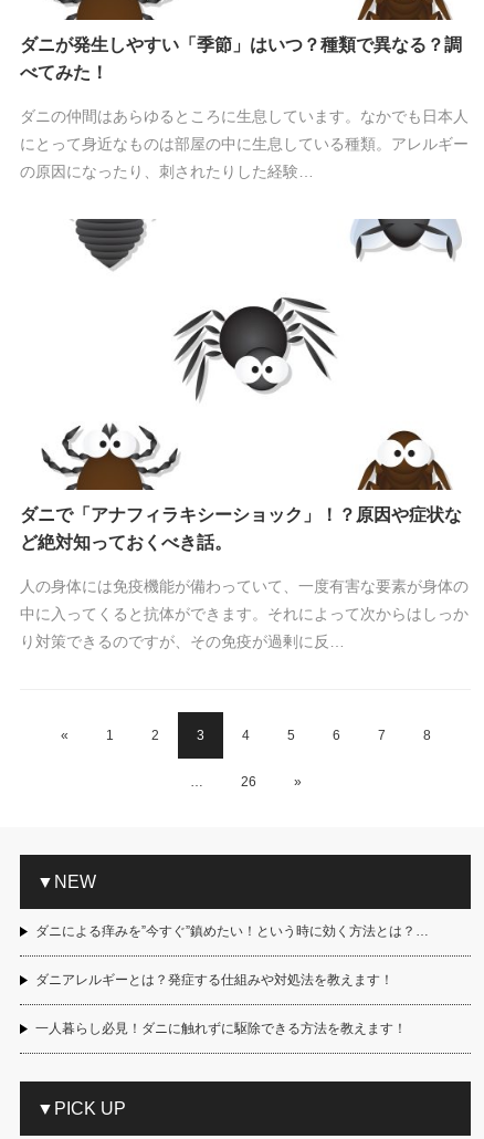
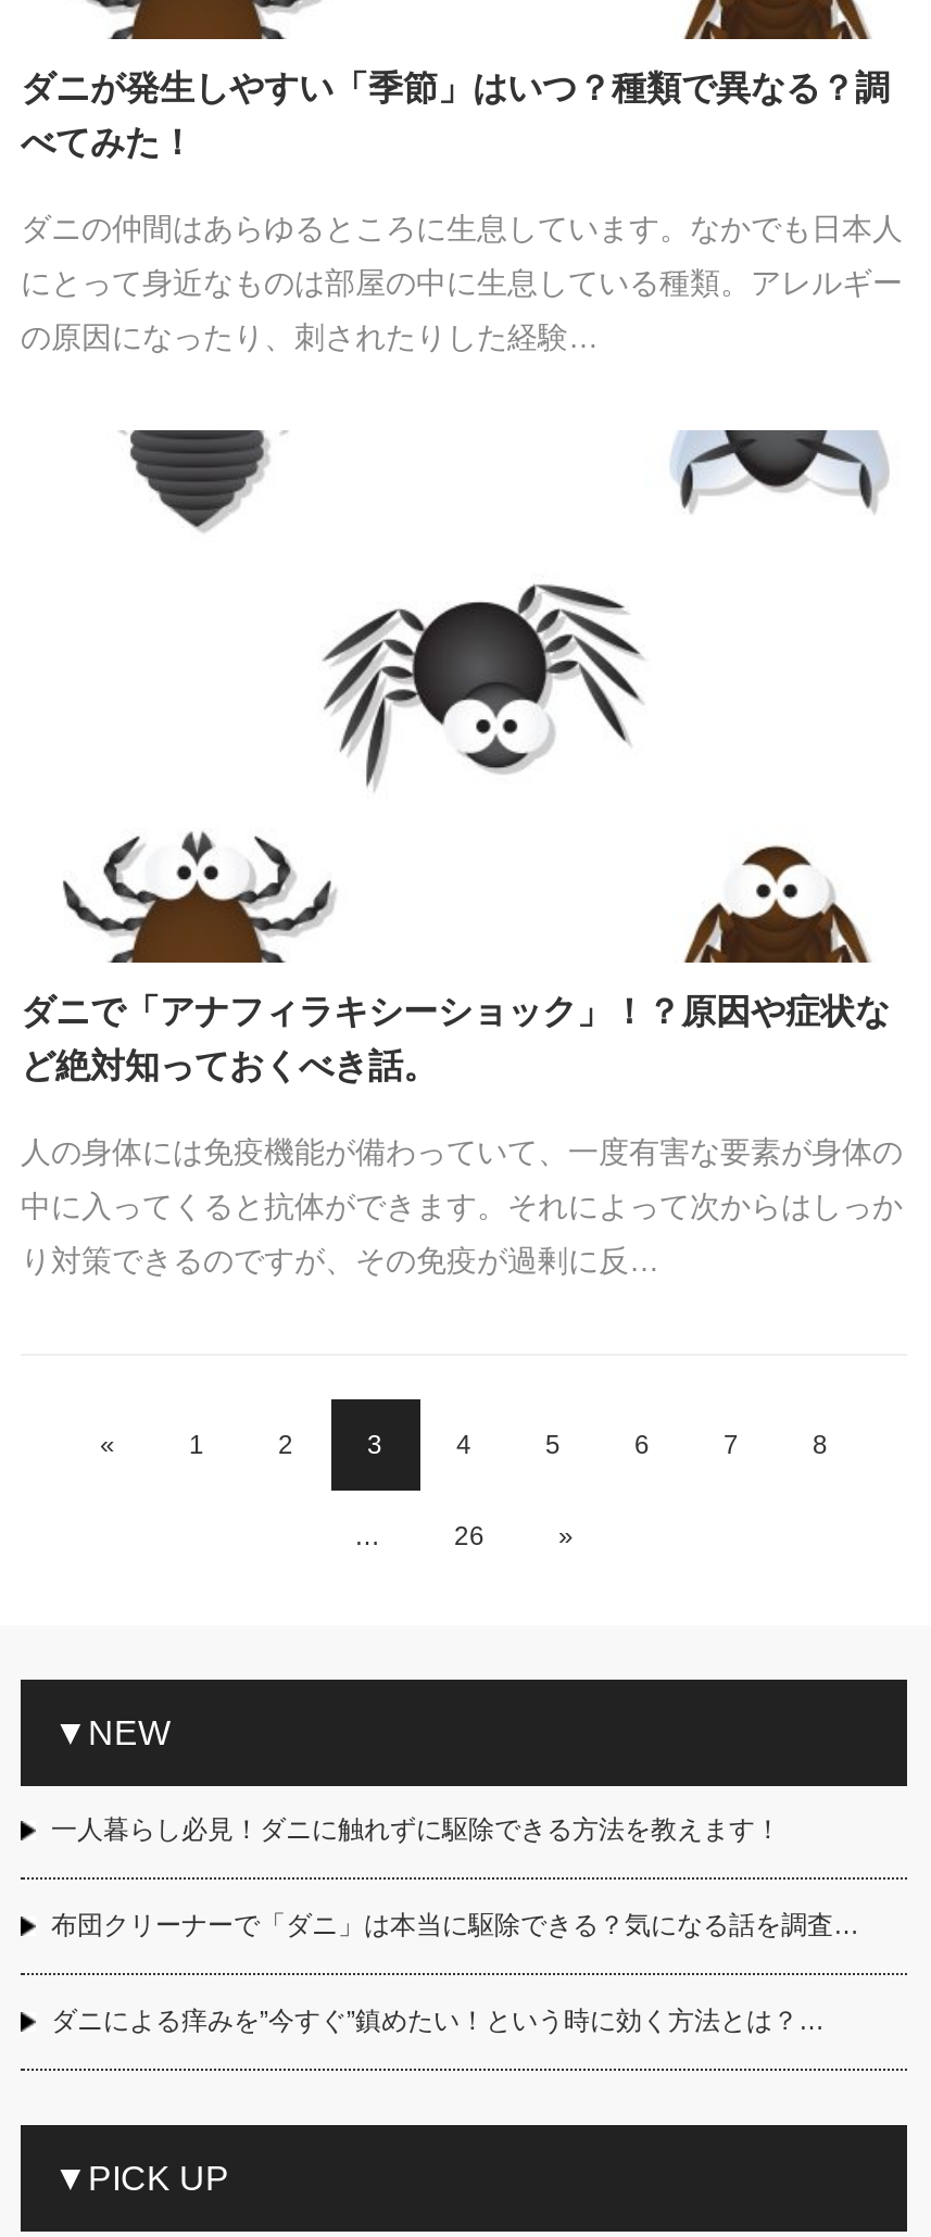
+ 布団クリーナーで「ダニ」は本当に駆除できる？気になる話を調査…

moved down: ダニによる痒みを”今すぐ”鎮めたい！という時に効く方法とは？…

- ダニアレルギーとは？発症する仕組みや対処法を教えます！

moved up: 一人暮らし必見！ダニに触れずに駆除できる方法を教えます！
